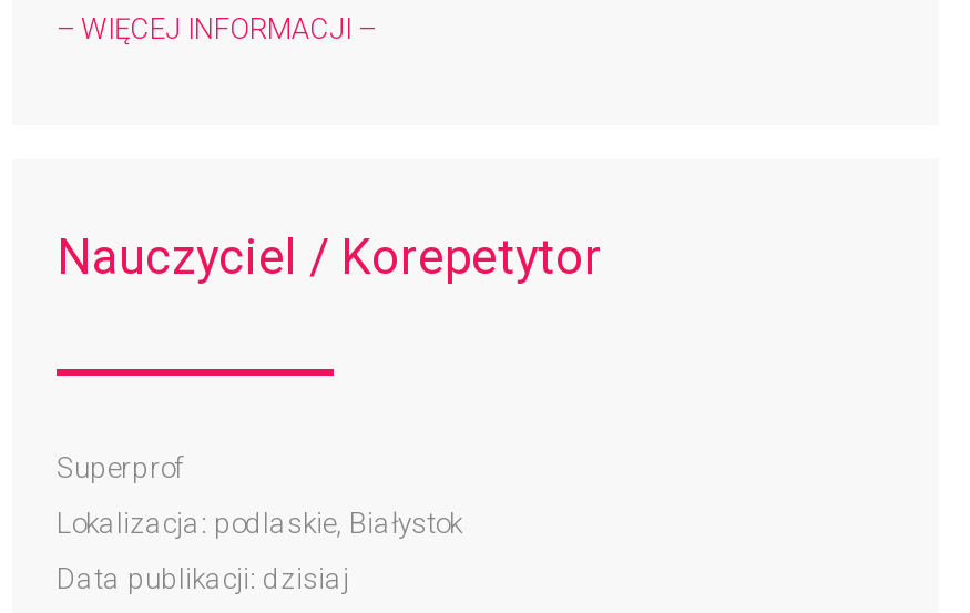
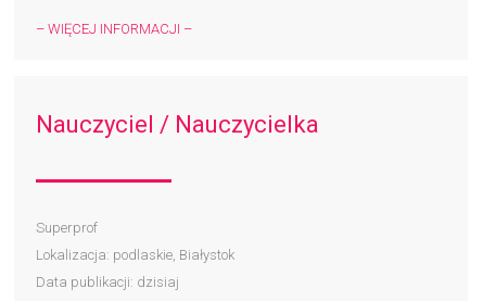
- Nauczyciel / Korepetytor
+ Nauczyciel / Nauczycielka
